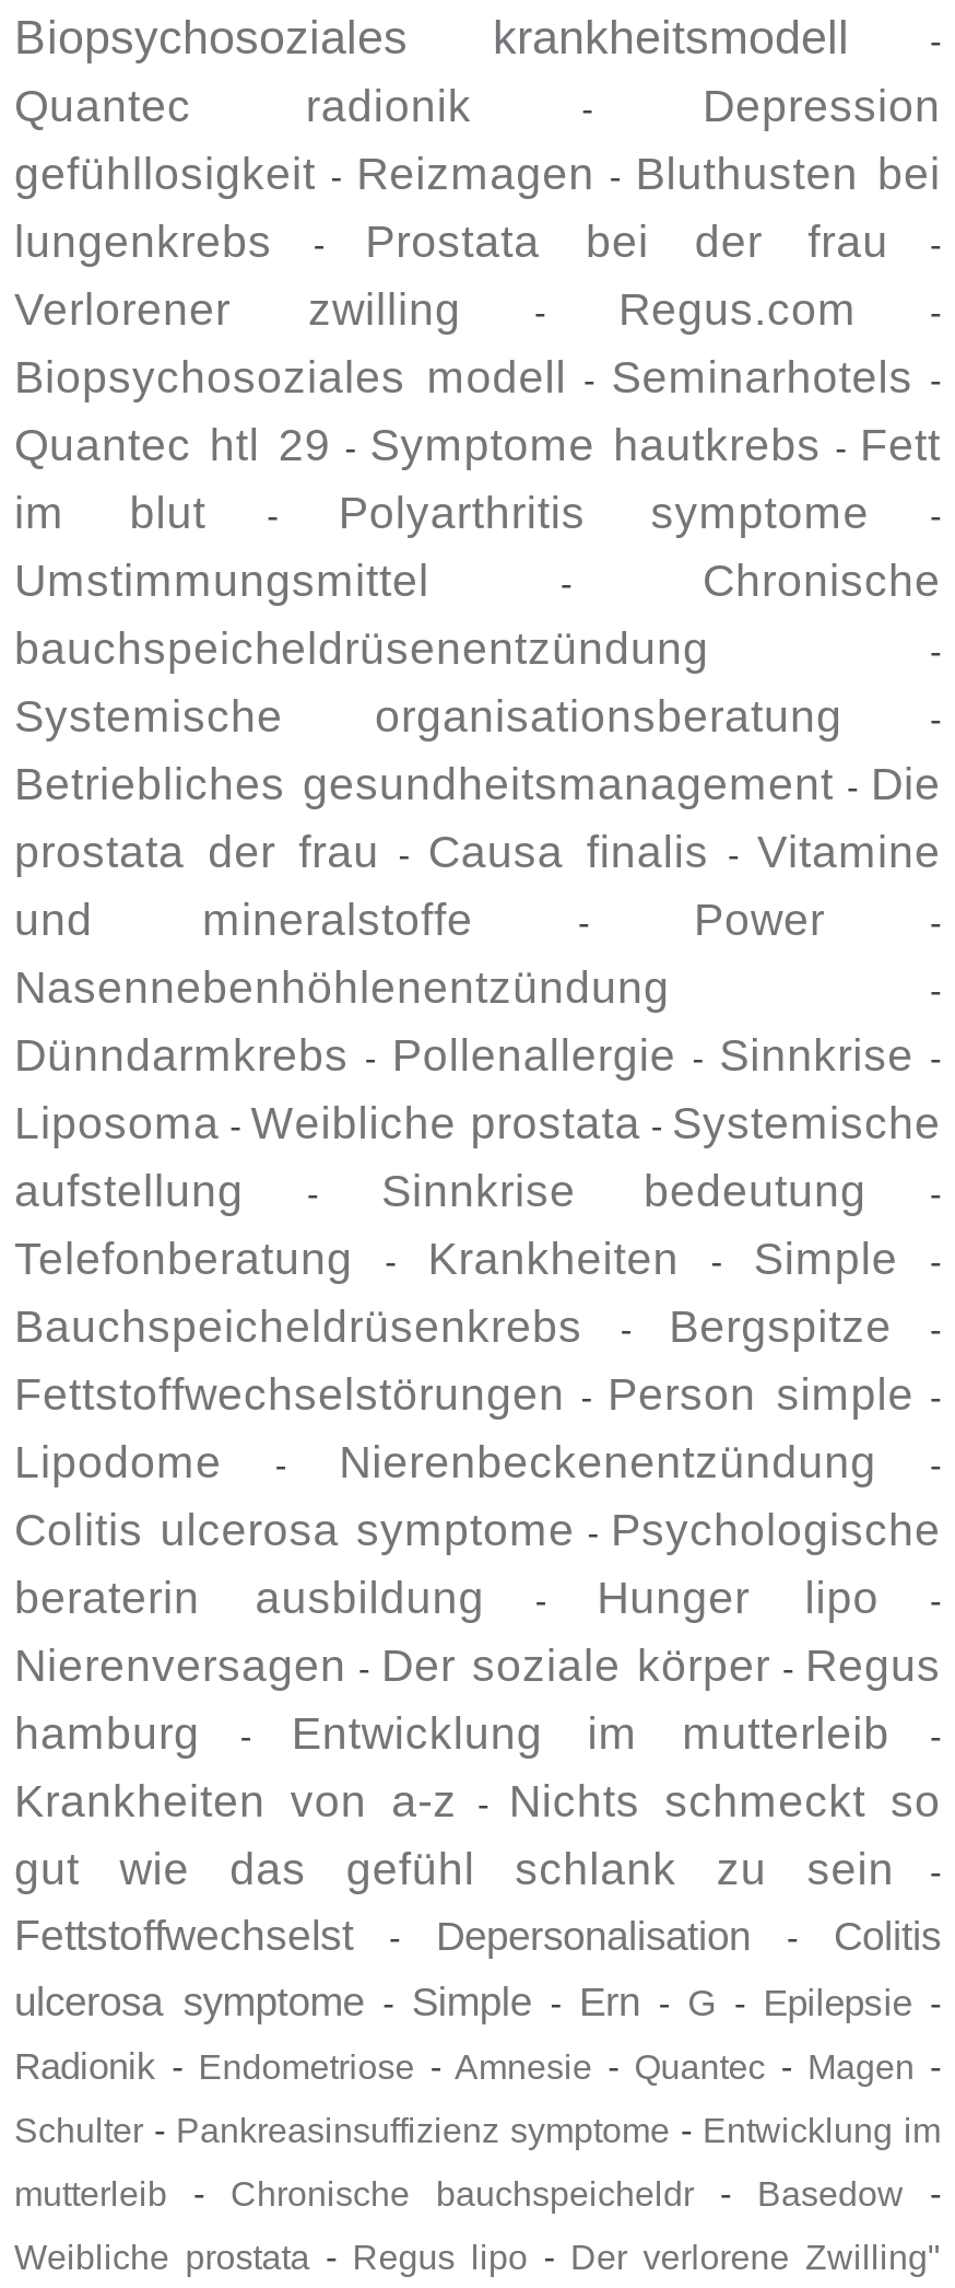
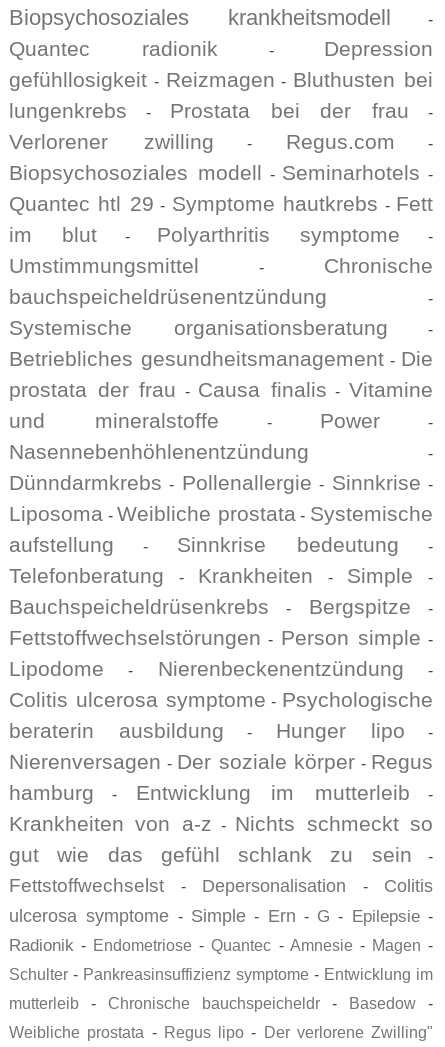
- Radionik - Endometriose - Amnesie - Quantec - Magen -
+ Radionik - Endometriose - Quantec - Amnesie - Magen -
